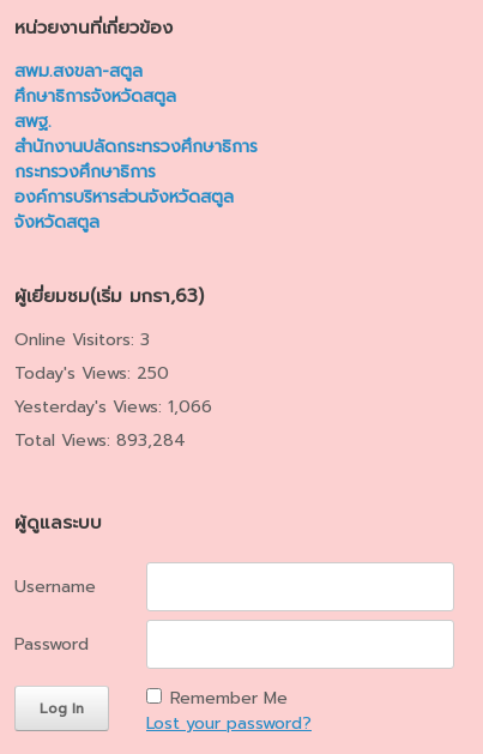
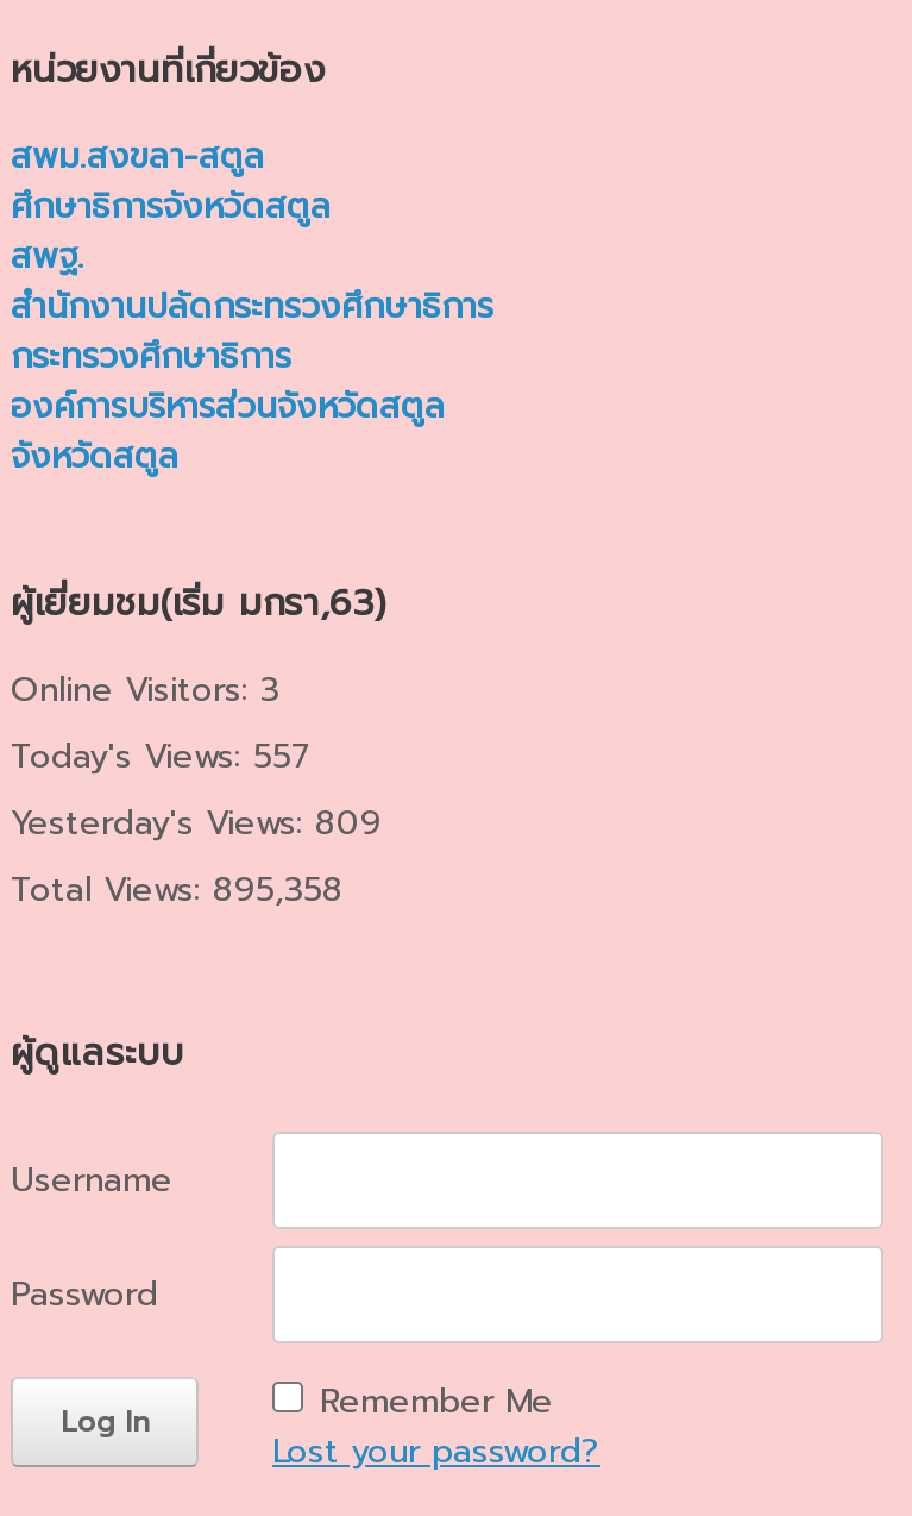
- Today's Views: 250
+ Today's Views: 557

- Yesterday's Views: 1,066
+ Yesterday's Views: 809

- Total Views: 893,284
+ Total Views: 895,358
